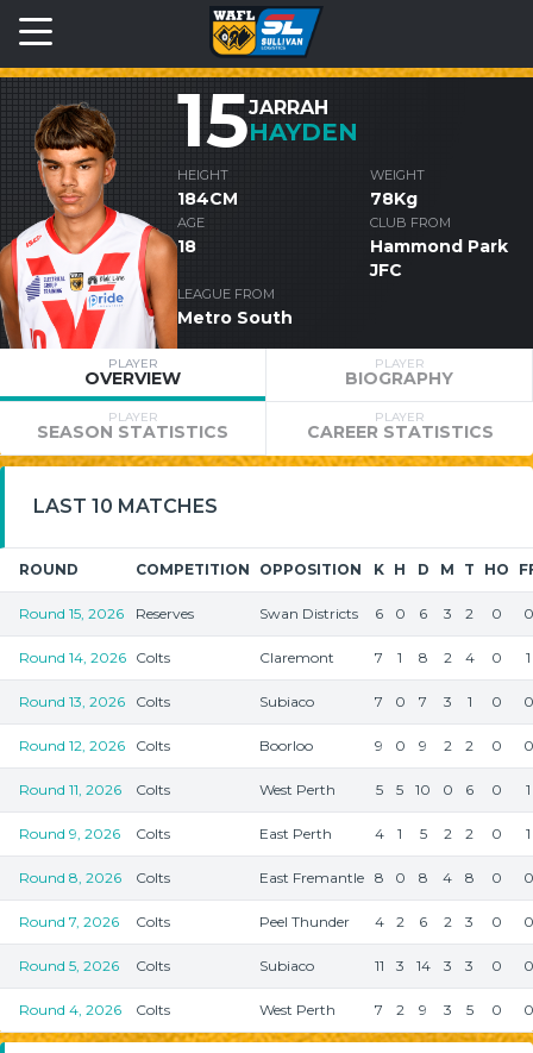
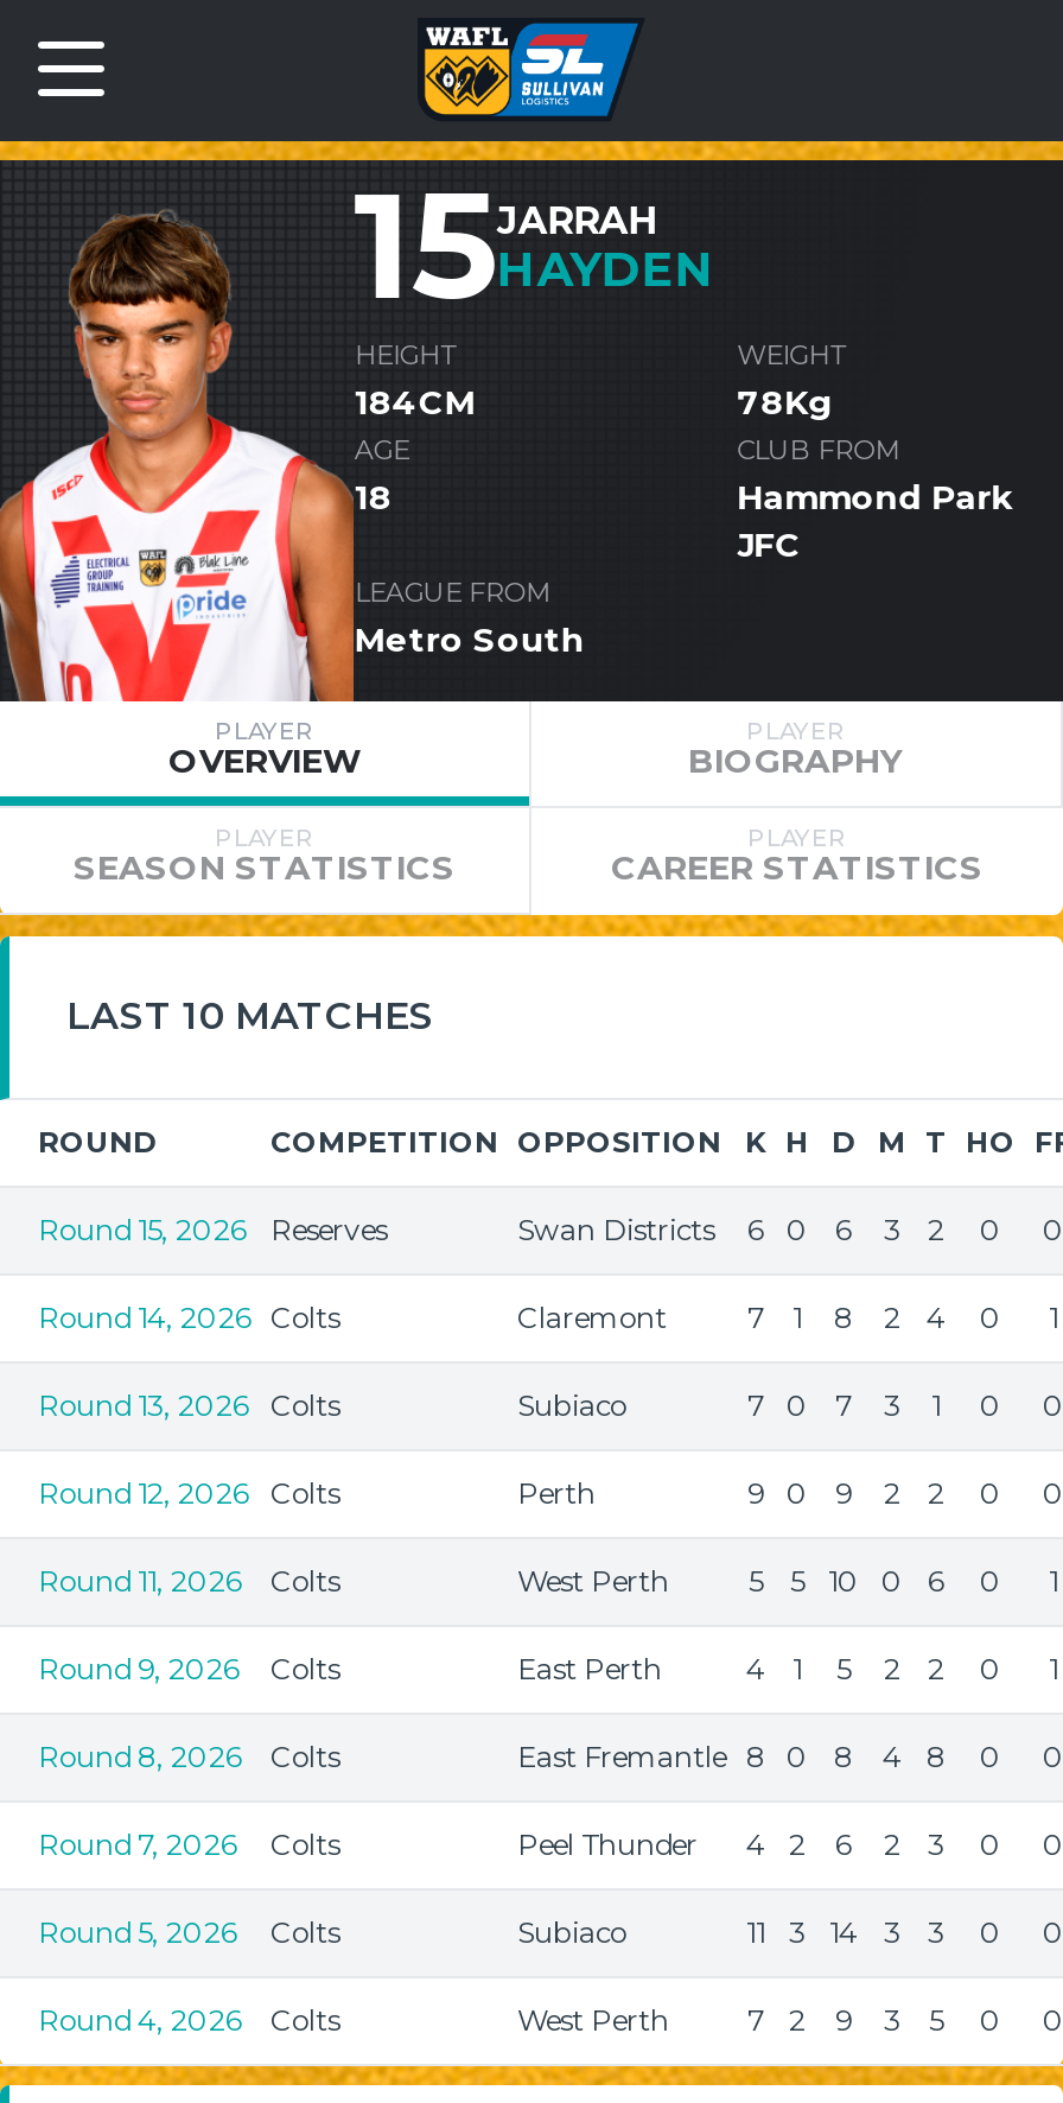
- Boorloo
+ Perth
